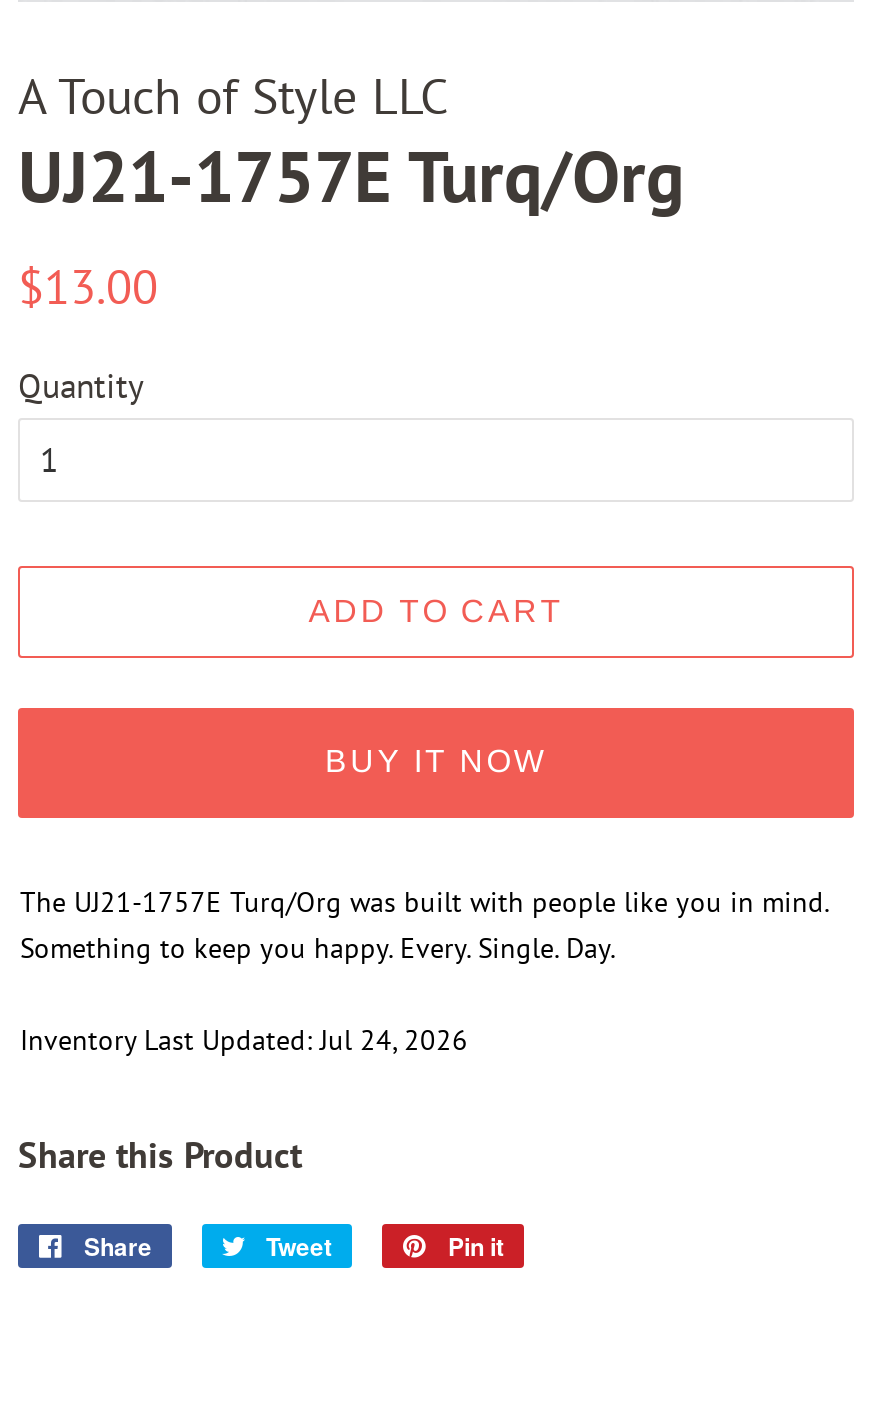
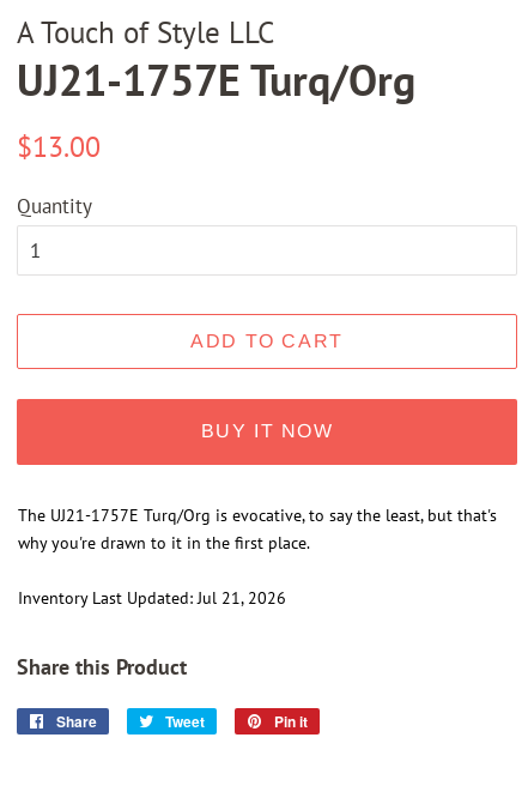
- The UJ21-1757E Turq/Org was built with people like you in mind.
- Something to keep you happy. Every. Single. Day.
+ The UJ21-1757E Turq/Org is evocative, to say the least, but that's
+ why you're drawn to it in the first place.

- Inventory Last Updated: Jul 24, 2026
+ Inventory Last Updated: Jul 21, 2026
